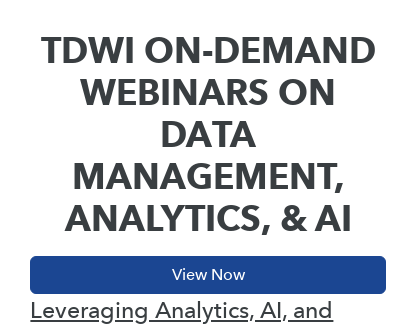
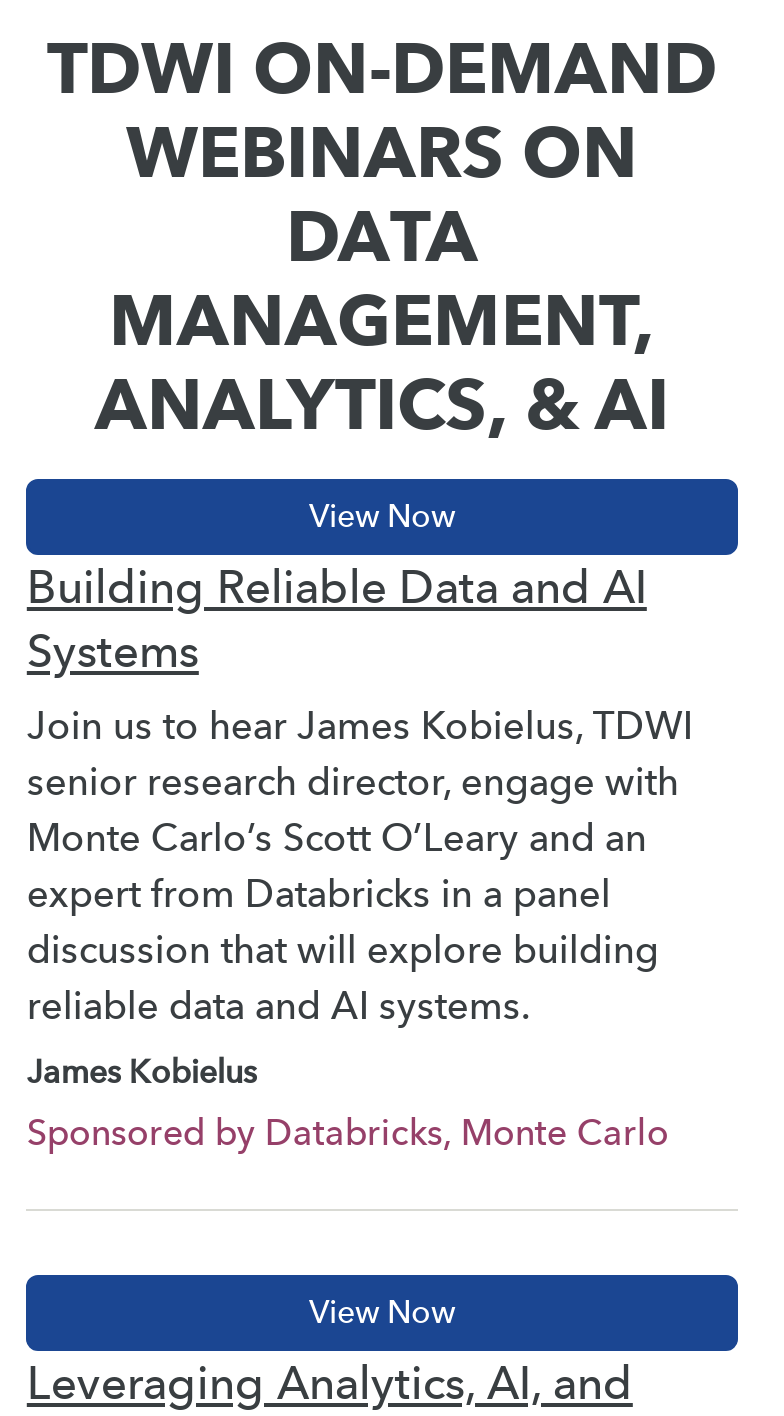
+ Building Reliable Data and AI
+ Systems
+ Join us to hear James Kobielus, TDWI
+ senior research director, engage with
+ Monte Carlo’s Scott O’Leary and an
+ expert from Databricks in a panel
+ discussion that will explore building
+ reliable data and AI systems.
+ James Kobielus
+ Sponsored by Databricks, Monte Carlo
